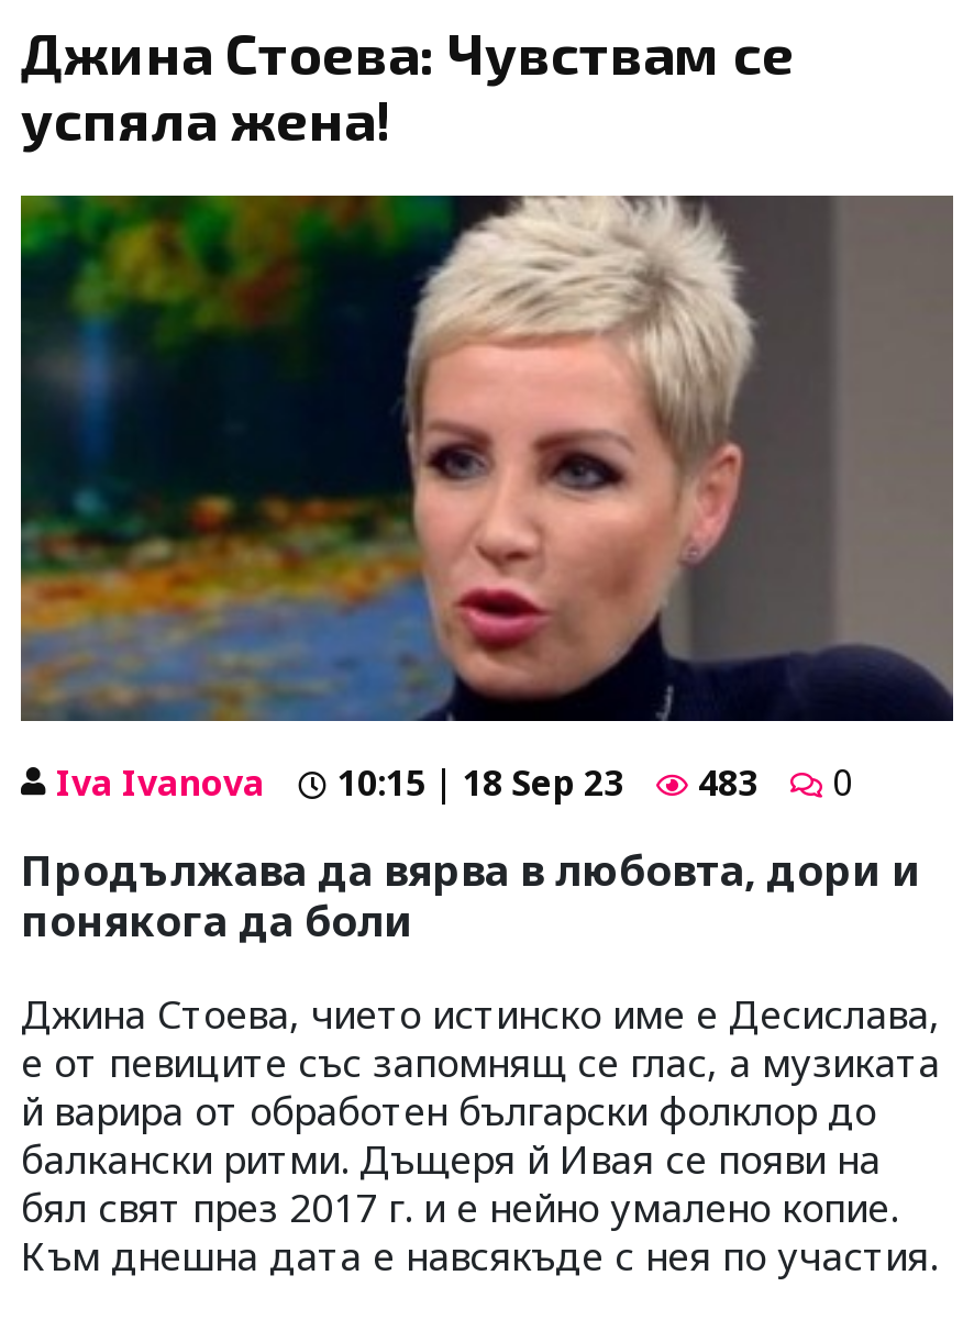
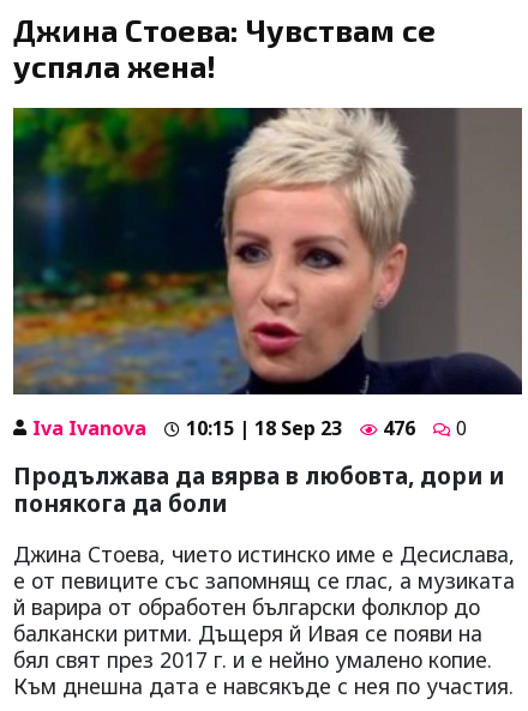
- 483
+ 476
